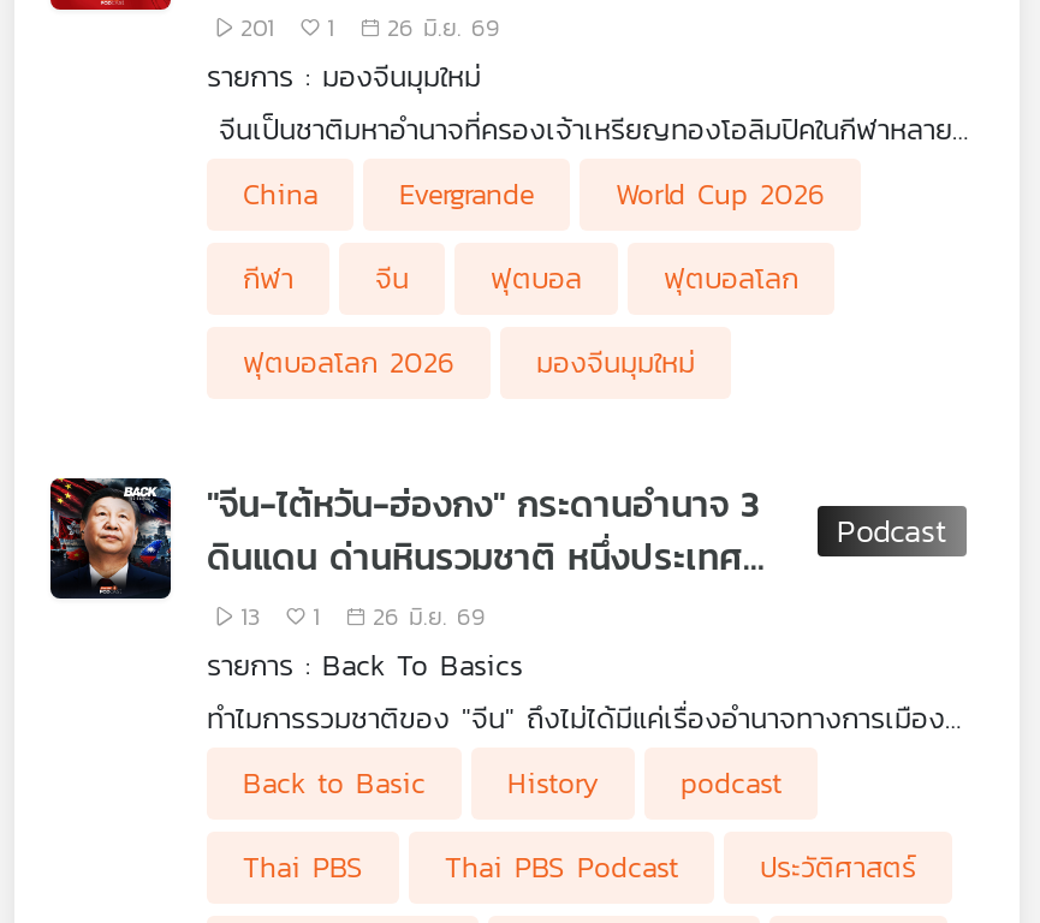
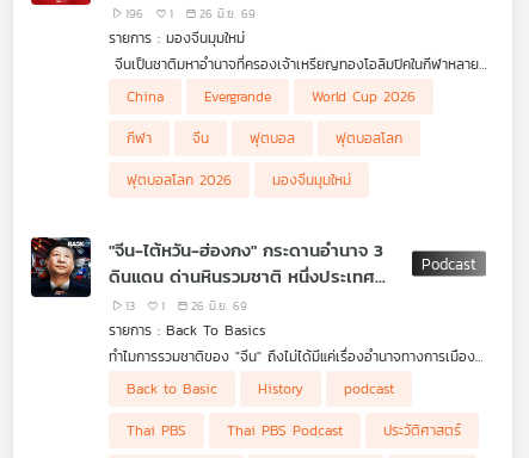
- 201 1 26 มิ.ย. 69
+ 196 1 26 มิ.ย. 69
